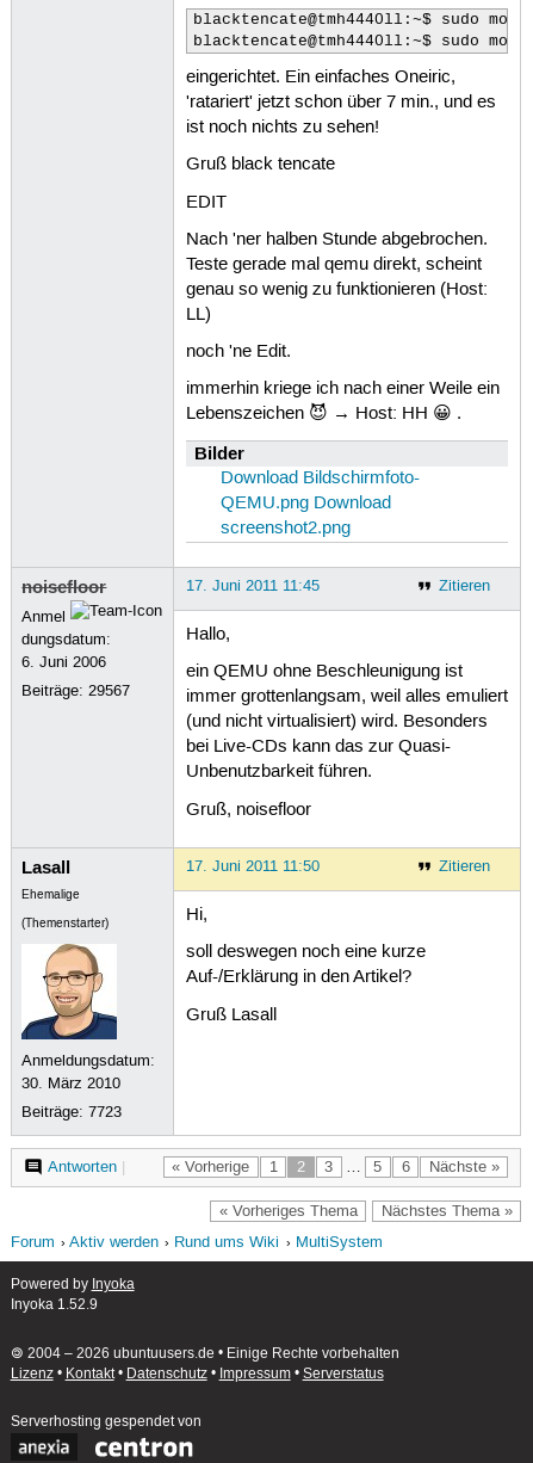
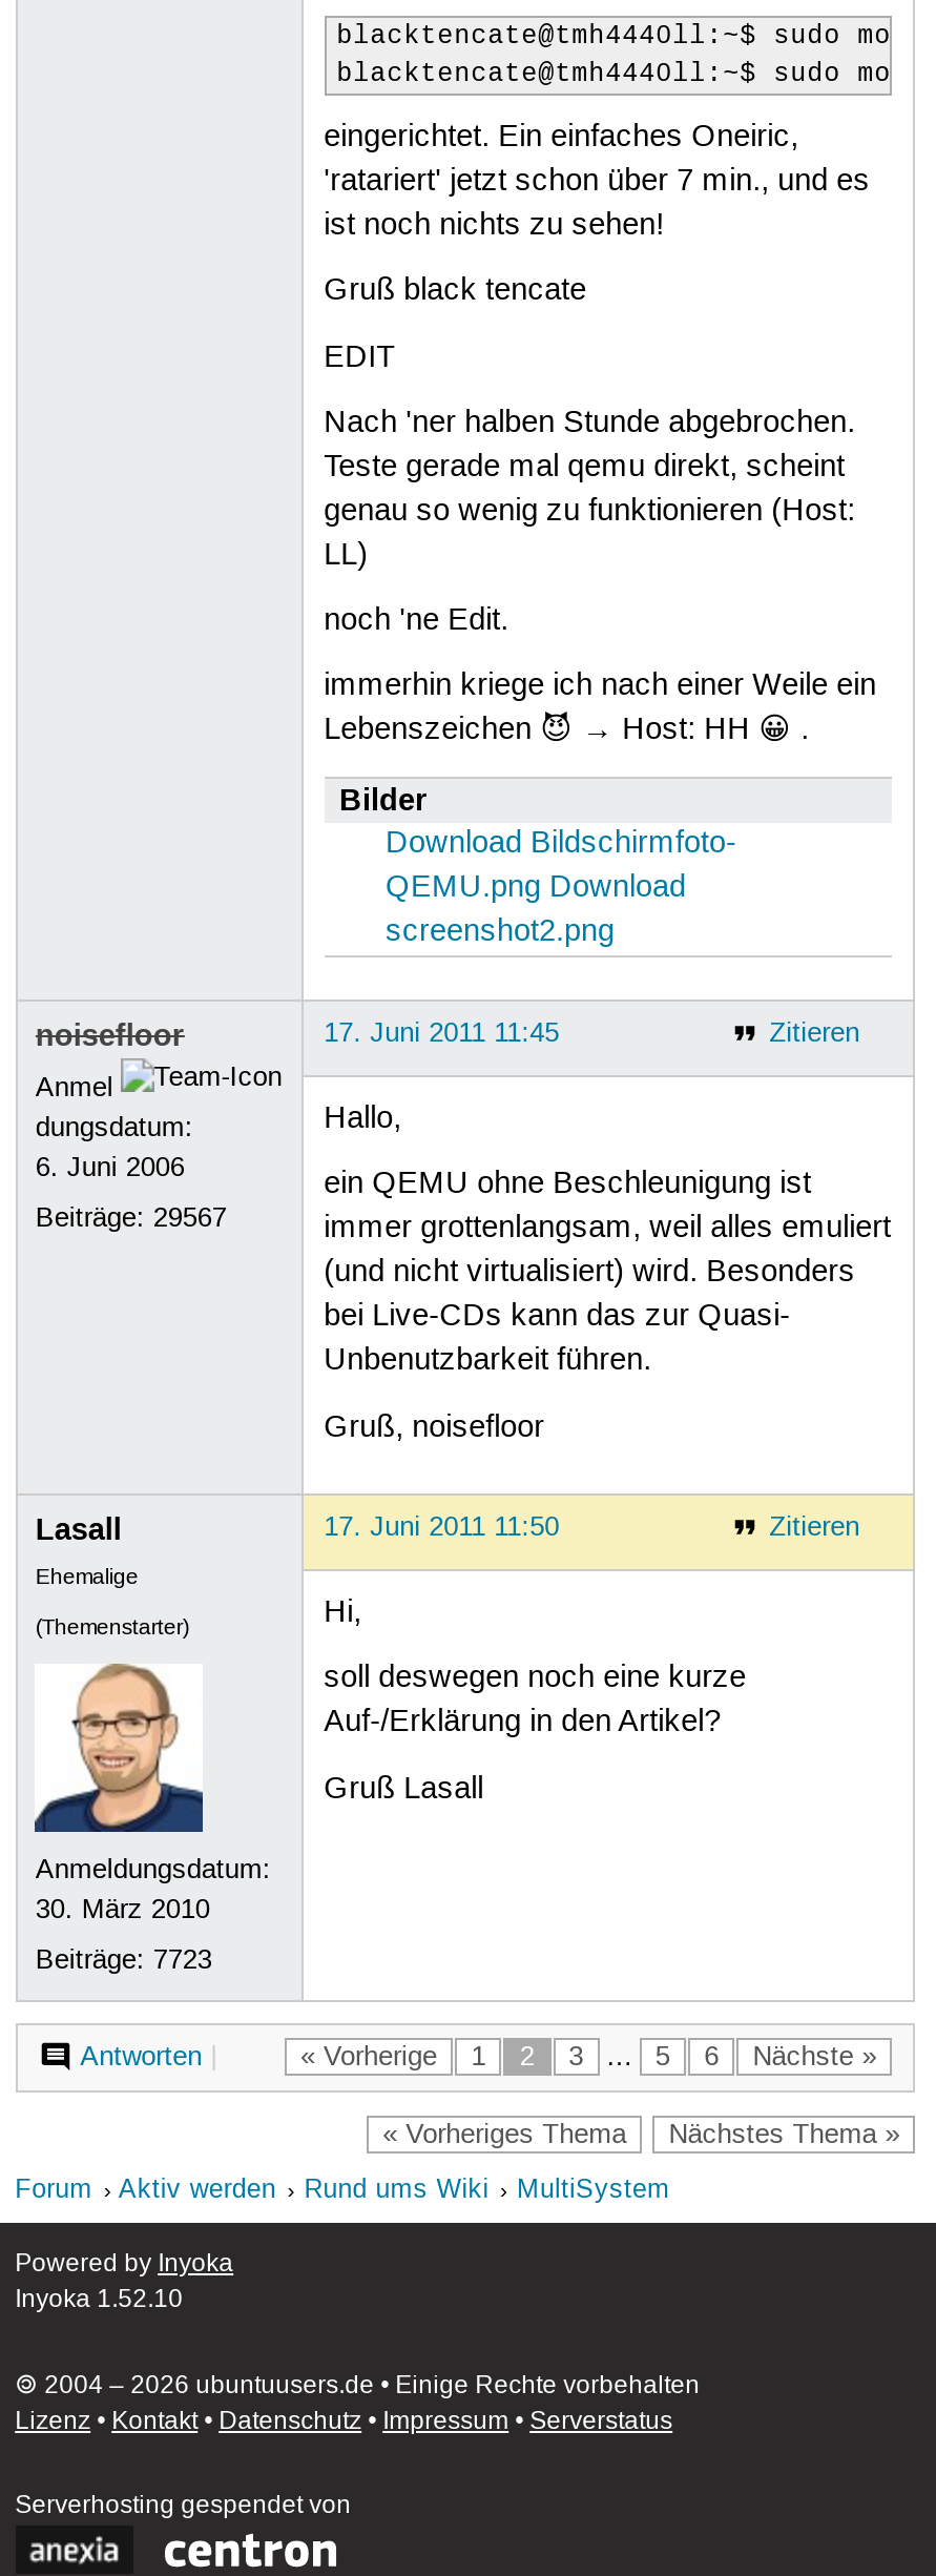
- Inyoka 1.52.9
+ Inyoka 1.52.10
